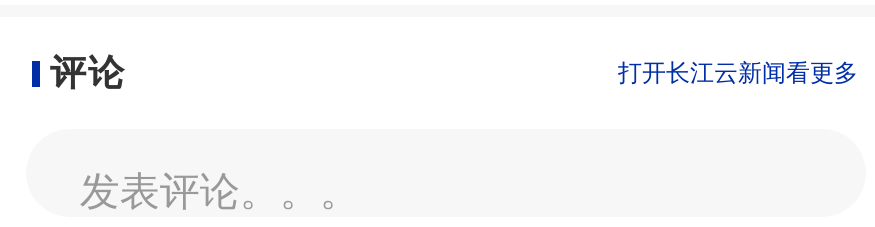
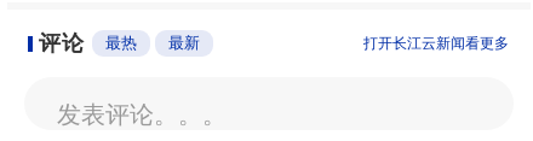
+ 最热
+ 最新
